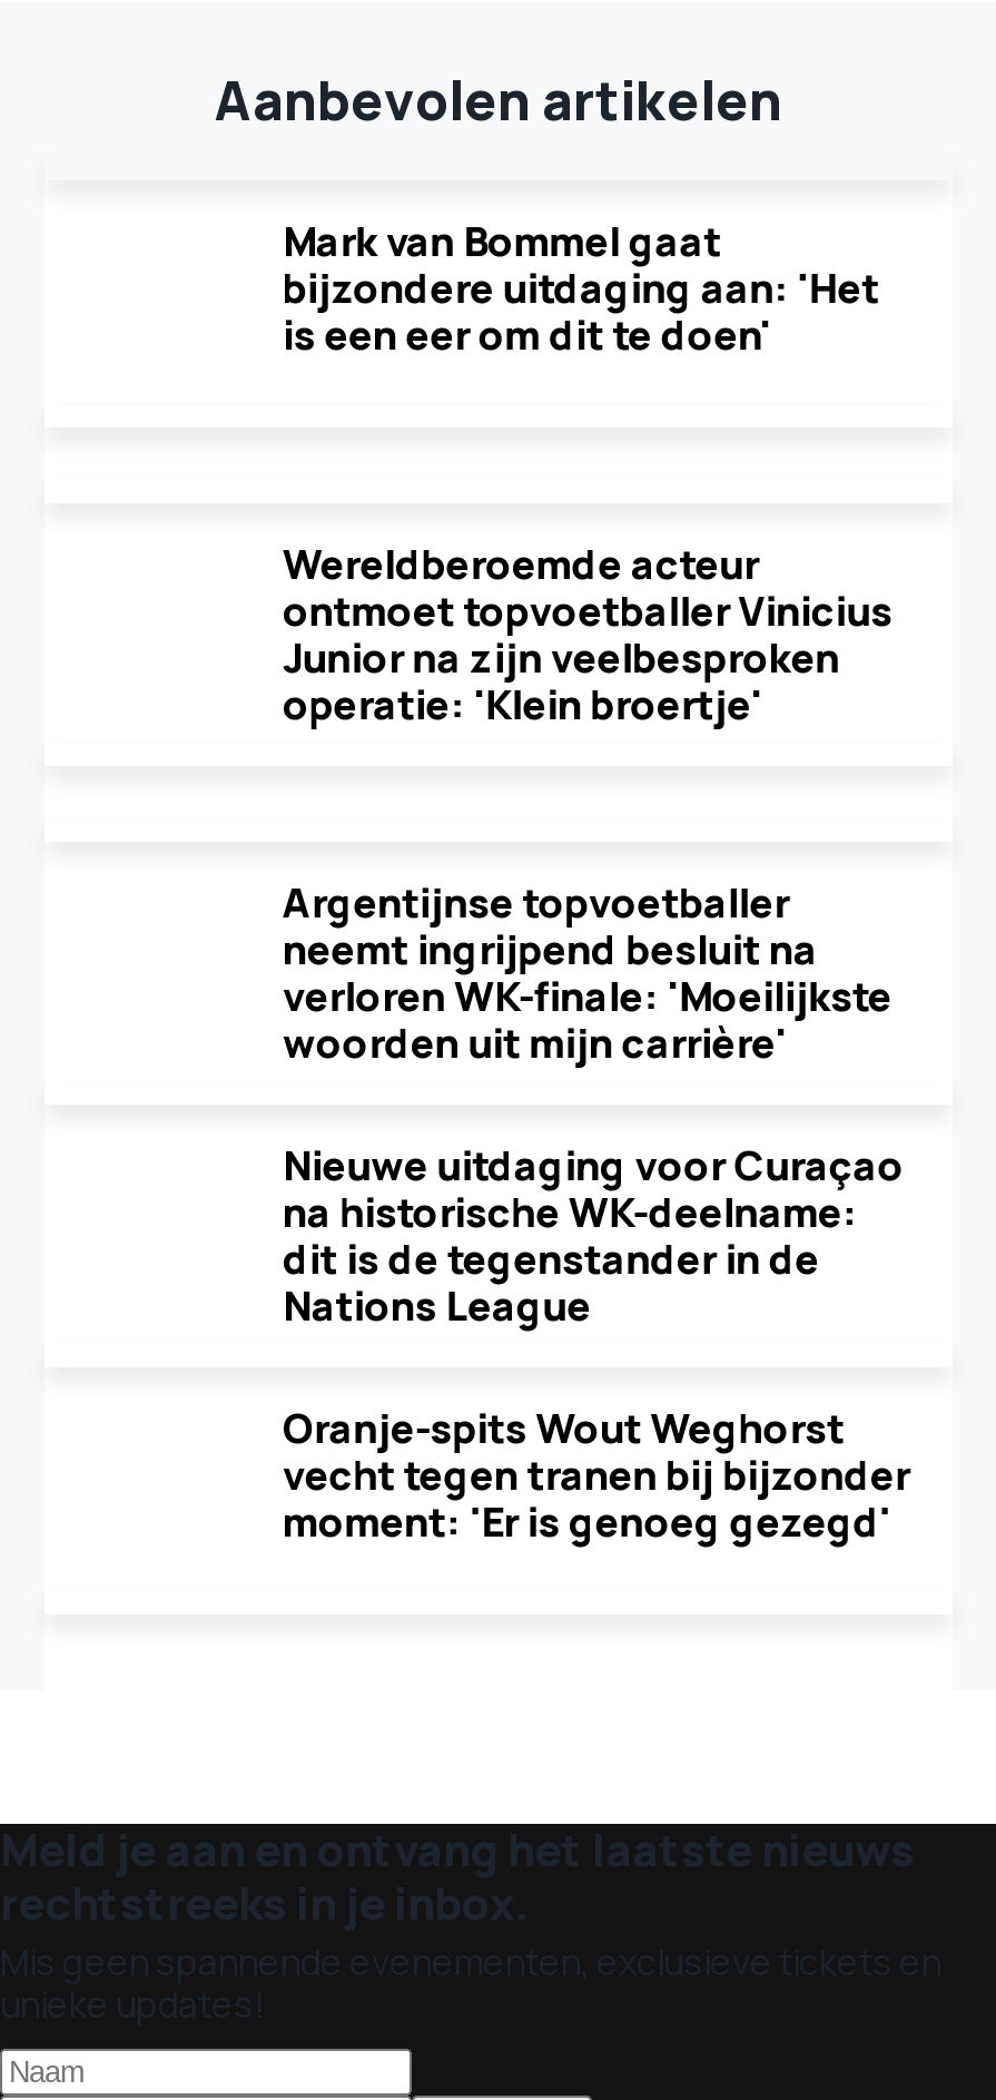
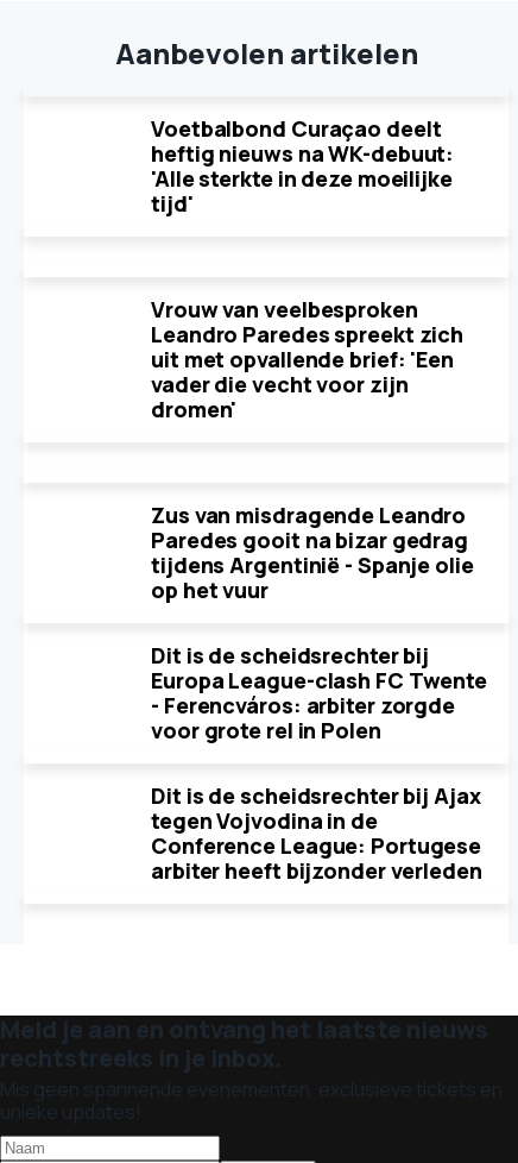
- Mark van Bommel gaat
- bijzondere uitdaging aan: 'Het
- is een eer om dit te doen'
+ Voetbalbond Curaçao deelt
+ heftig nieuws na WK-debuut:
+ 'Alle sterkte in deze moeilijke
+ tijd'

- Wereldberoemde acteur
- ontmoet topvoetballer Vinicius
- Junior na zijn veelbesproken
- operatie: 'Klein broertje'
+ Vrouw van veelbesproken
+ Leandro Paredes spreekt zich
+ uit met opvallende brief: 'Een
+ vader die vecht voor zijn
+ dromen'

- Argentijnse topvoetballer
- neemt ingrijpend besluit na
- verloren WK-finale: 'Moeilijkste
- woorden uit mijn carrière'
+ Zus van misdragende Leandro
+ Paredes gooit na bizar gedrag
+ tijdens Argentinië - Spanje olie
+ op het vuur

- Nieuwe uitdaging voor Curaçao
- na historische WK-deelname:
- dit is de tegenstander in de
- Nations League
+ Dit is de scheidsrechter bij
+ Europa League-clash FC Twente
+ - Ferencváros: arbiter zorgde
+ voor grote rel in Polen

- Oranje-spits Wout Weghorst
- vecht tegen tranen bij bijzonder
- moment: 'Er is genoeg gezegd'
+ Dit is de scheidsrechter bij Ajax
+ tegen Vojvodina in de
+ Conference League: Portugese
+ arbiter heeft bijzonder verleden
